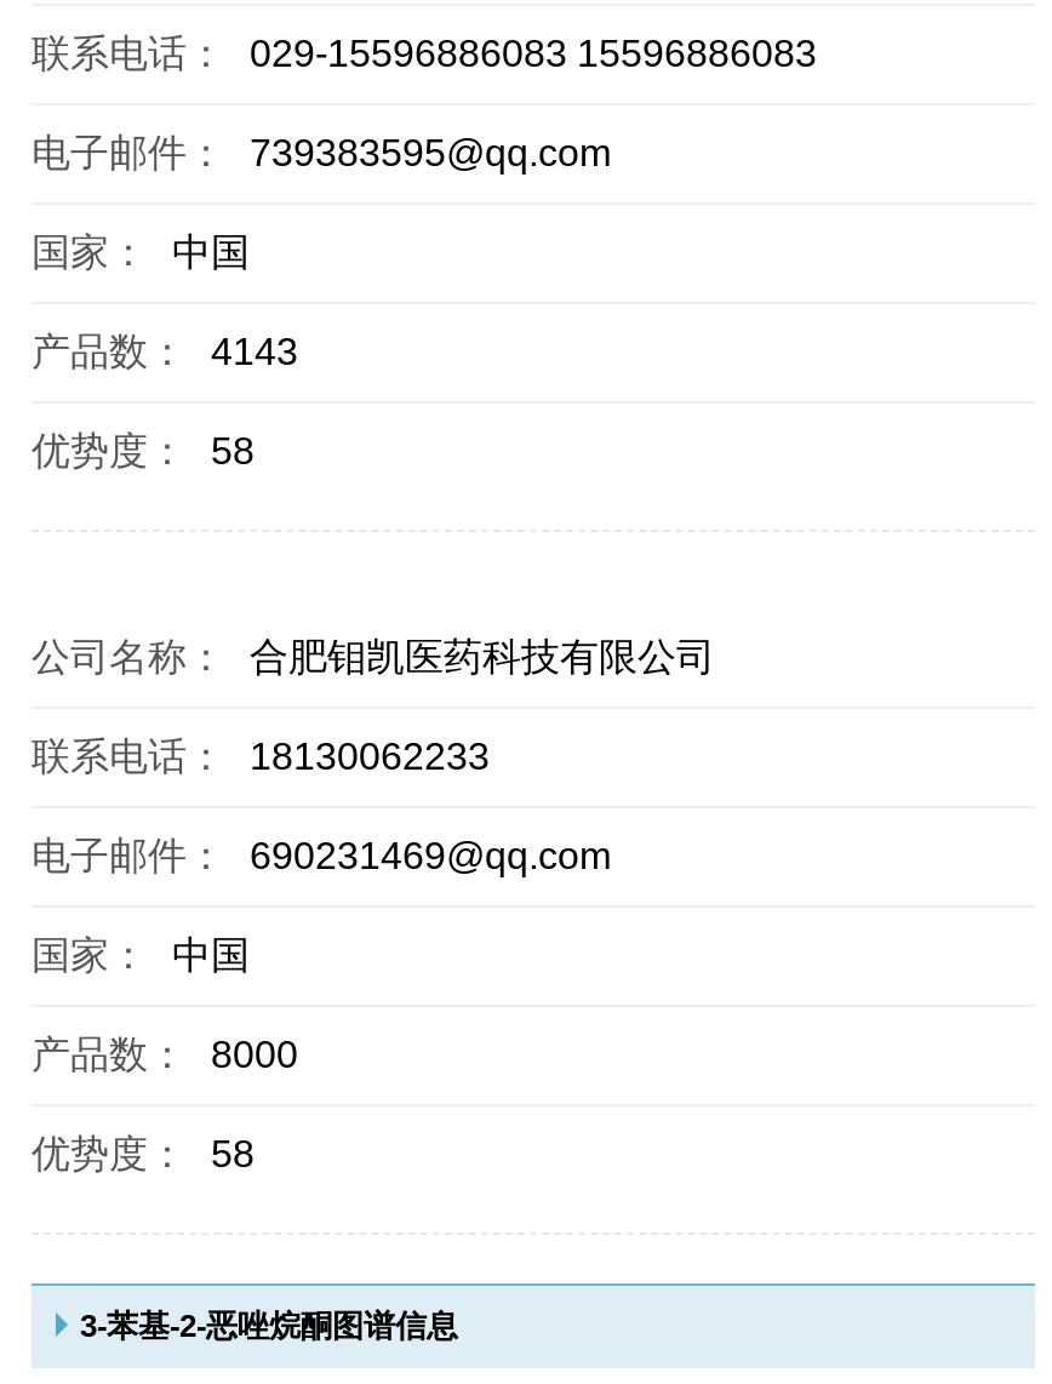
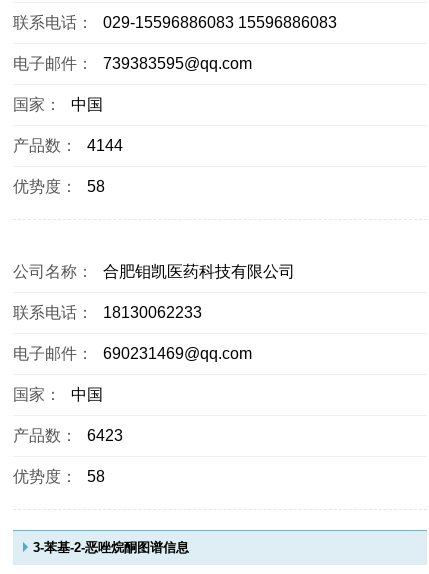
- 产品数： 4143
+ 产品数： 4144

- 产品数： 8000
+ 产品数： 6423
